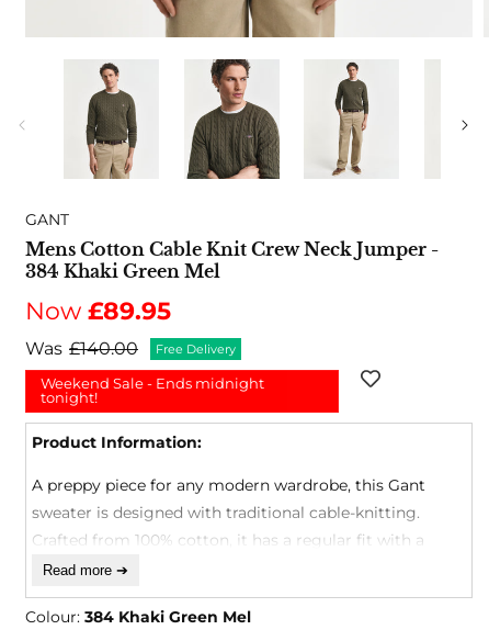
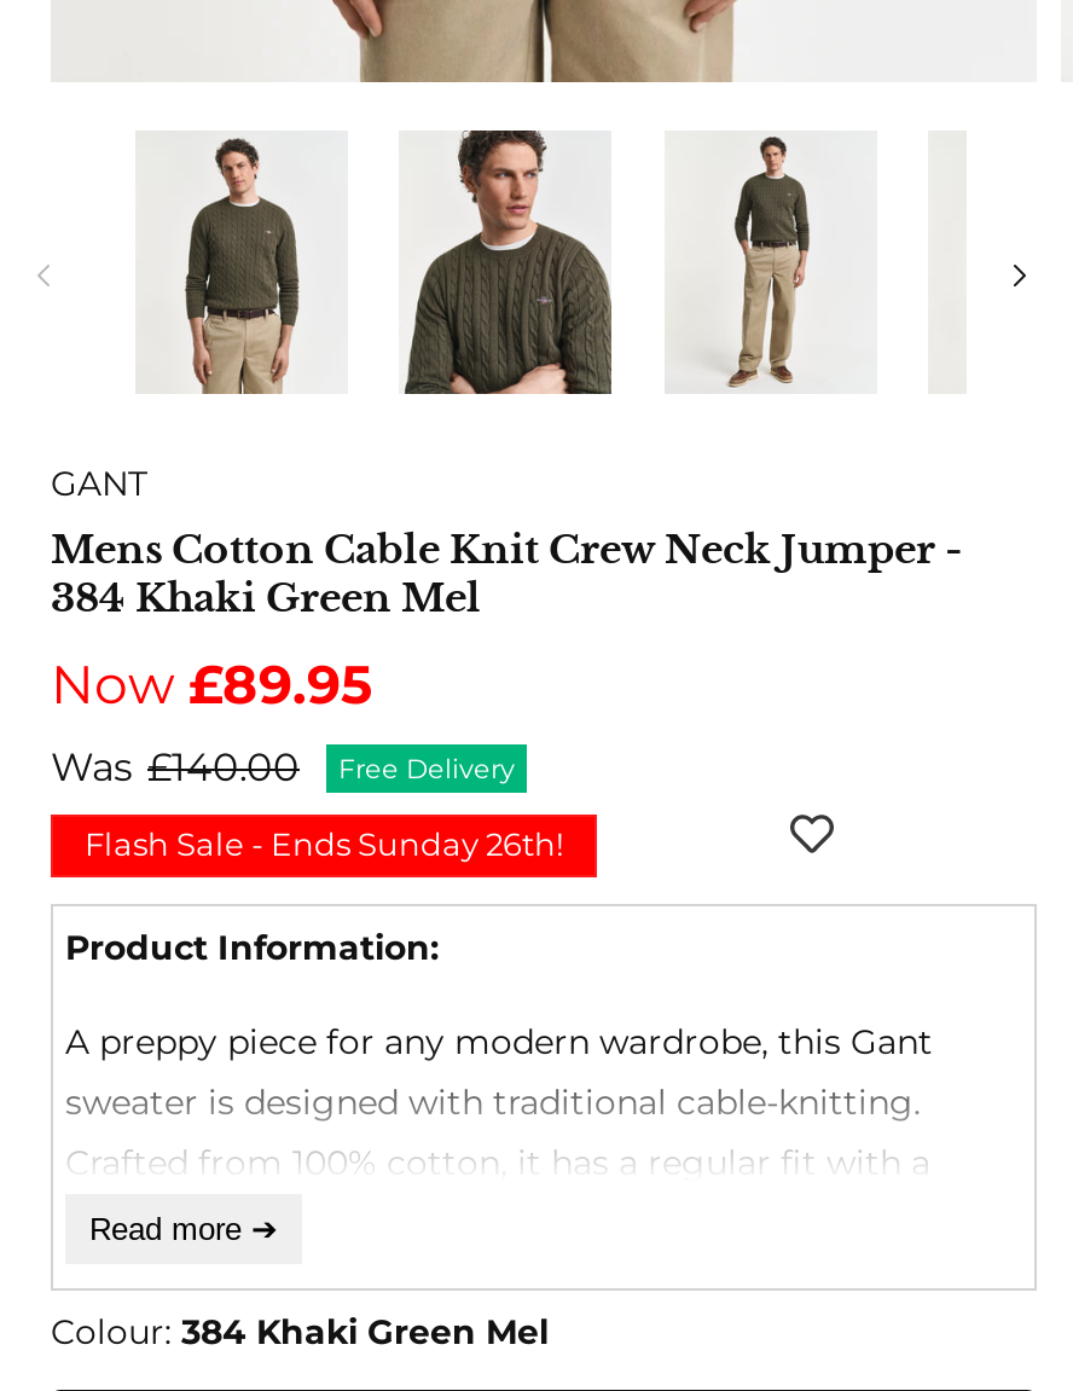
- Weekend Sale - Ends midnight
- tonight!
+ Flash Sale - Ends Sunday 26th!
